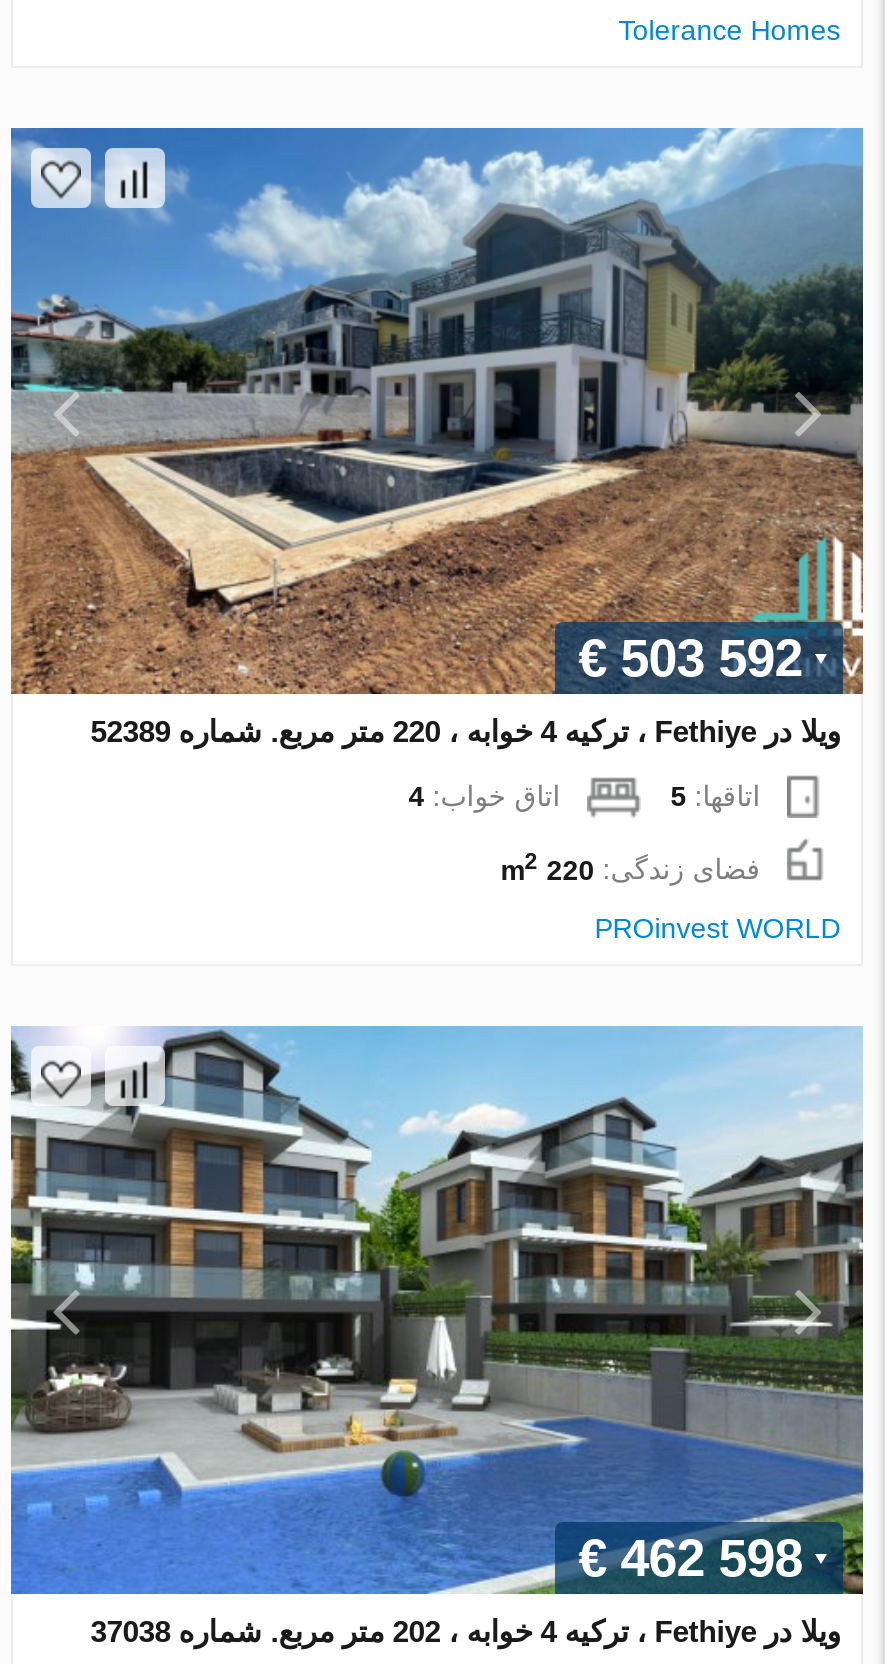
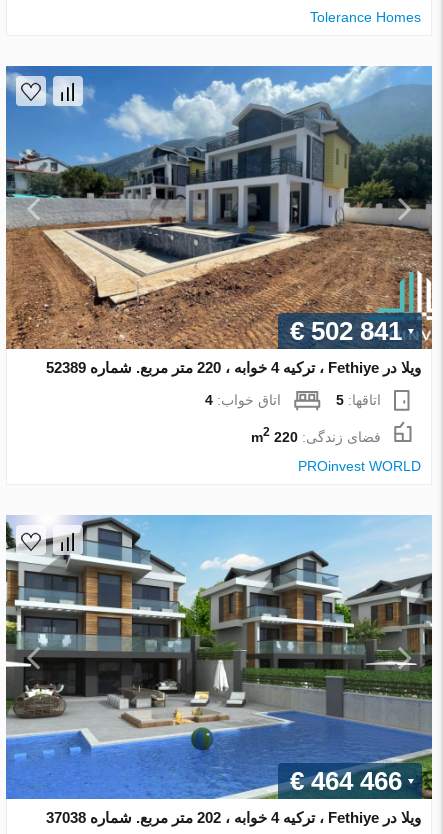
- € 503 592
+ € 502 841

- € 462 598
+ € 464 466
